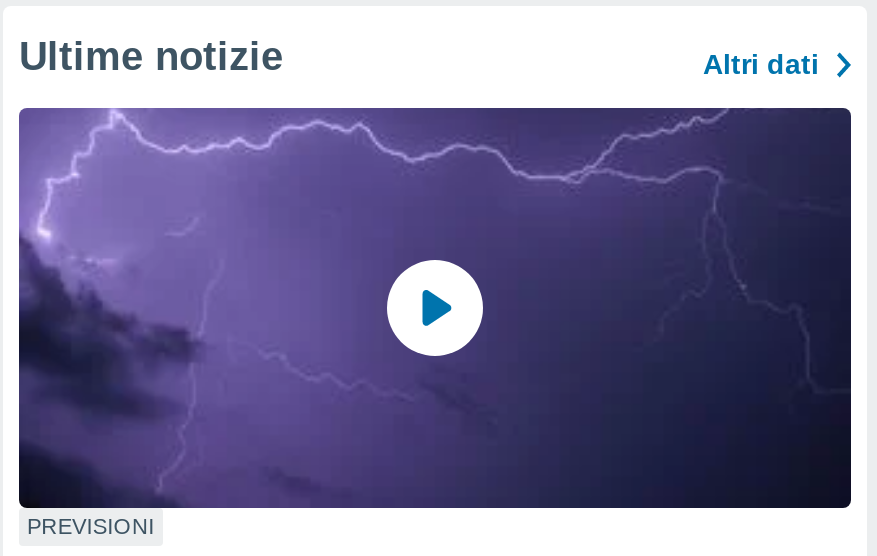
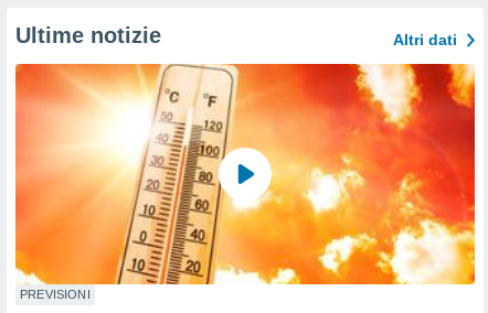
- [image]
+ [image]
